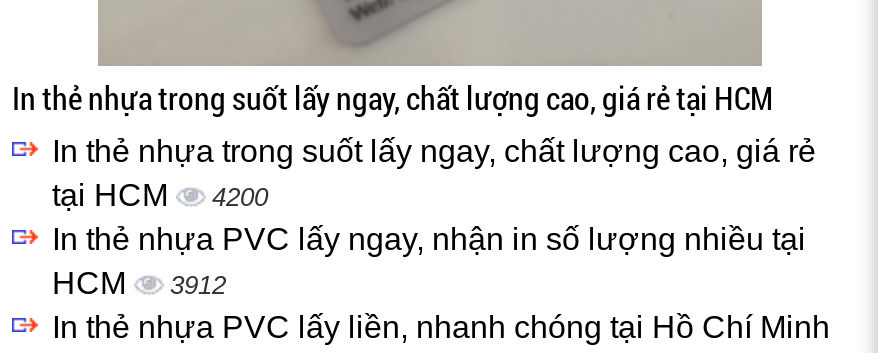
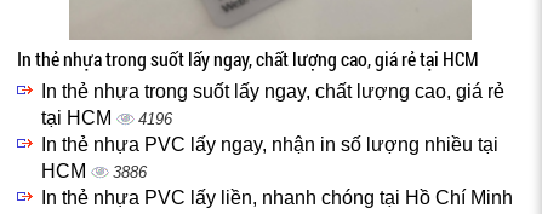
- tại HCM 4200
+ tại HCM 4196

- HCM 3912
+ HCM 3886
